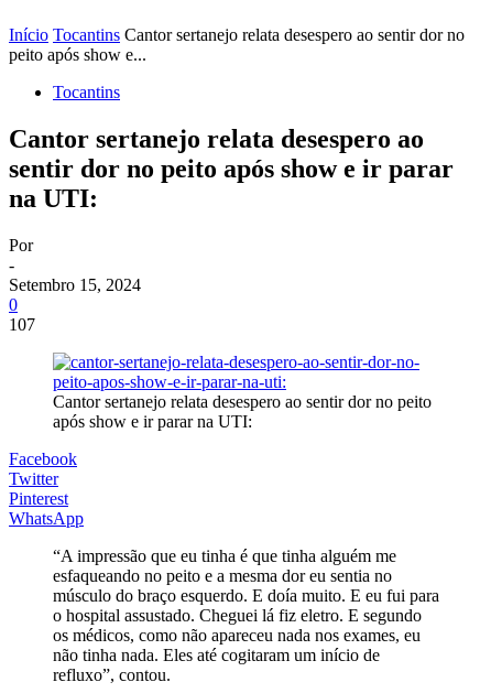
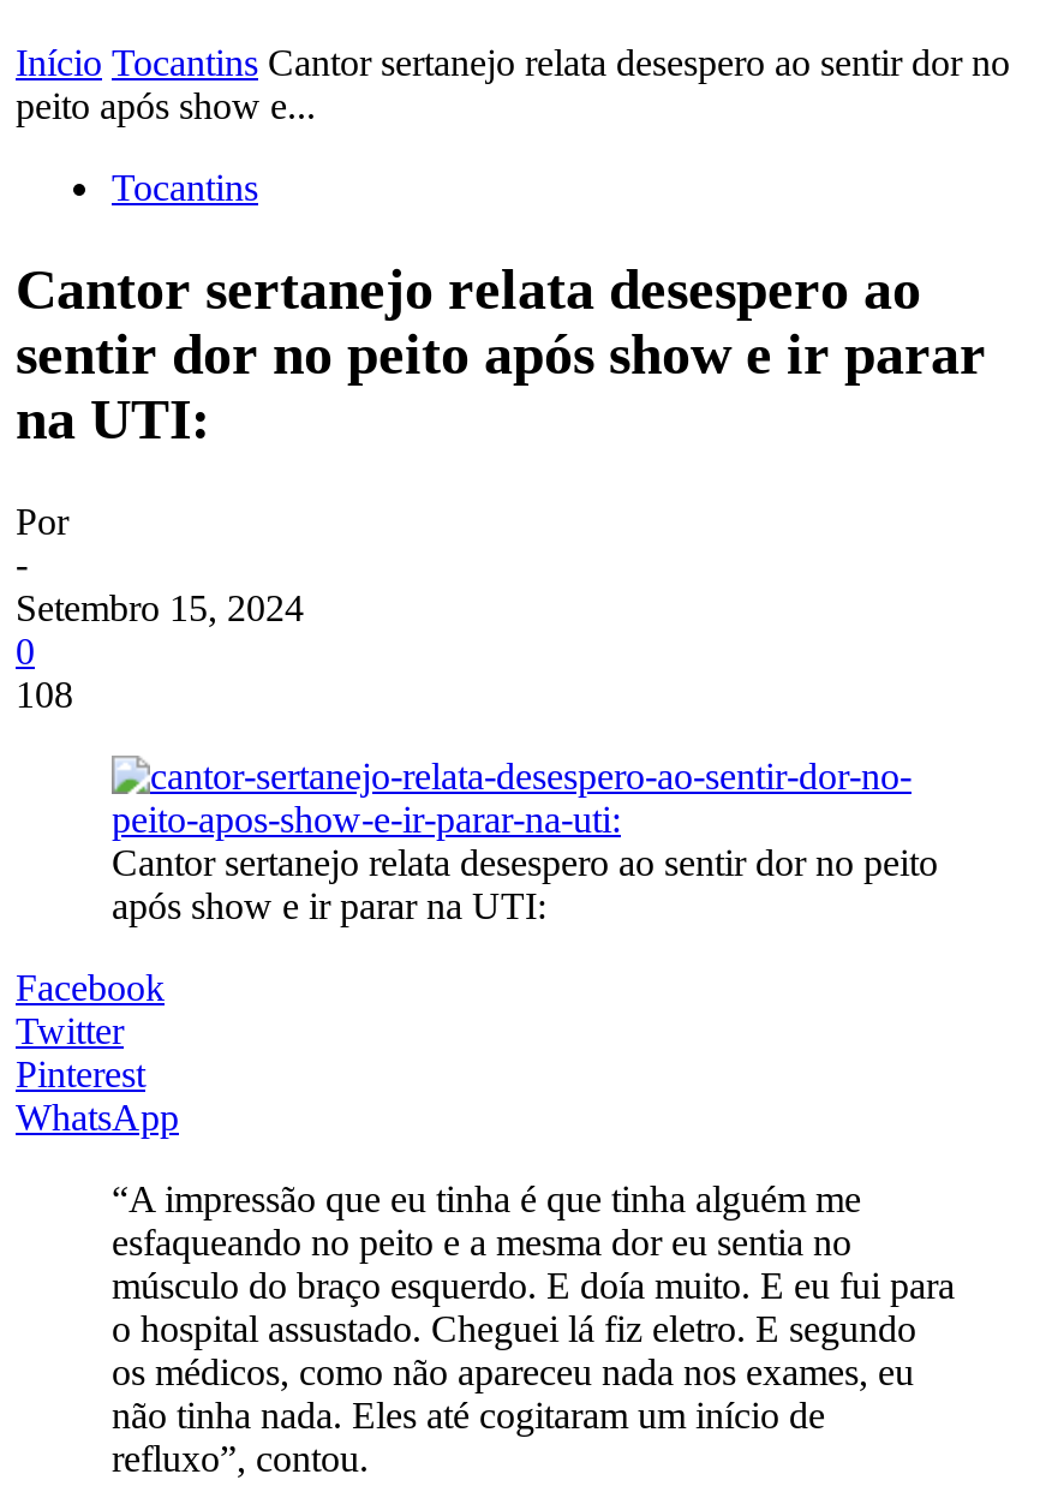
- 107
+ 108
